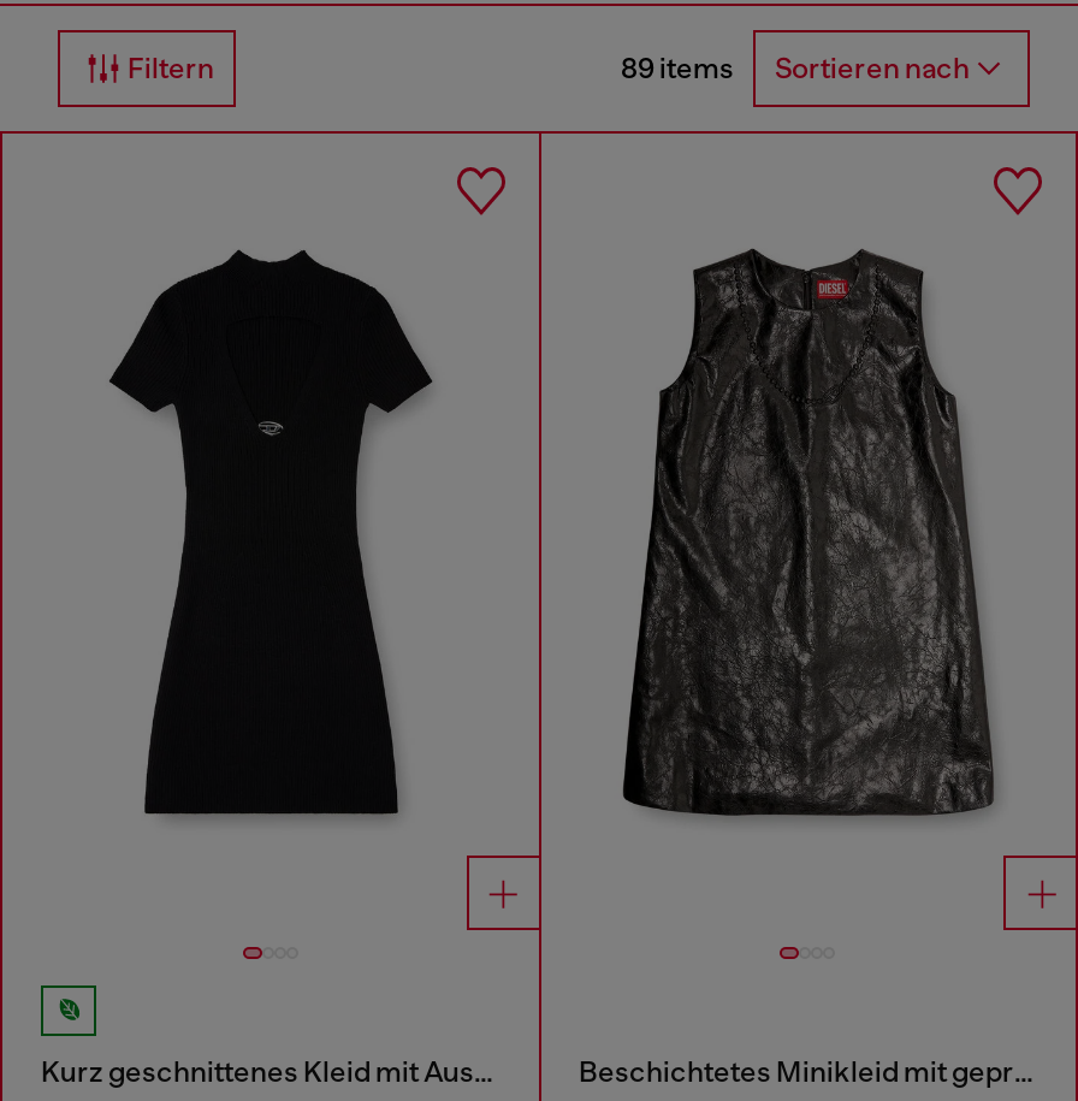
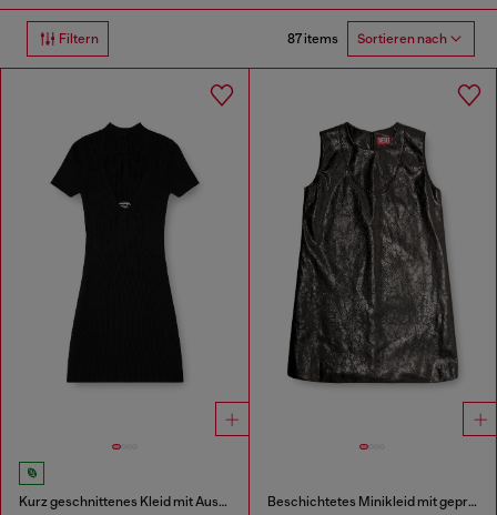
- 89 items Sortieren nach
+ 87 items Sortieren nach
